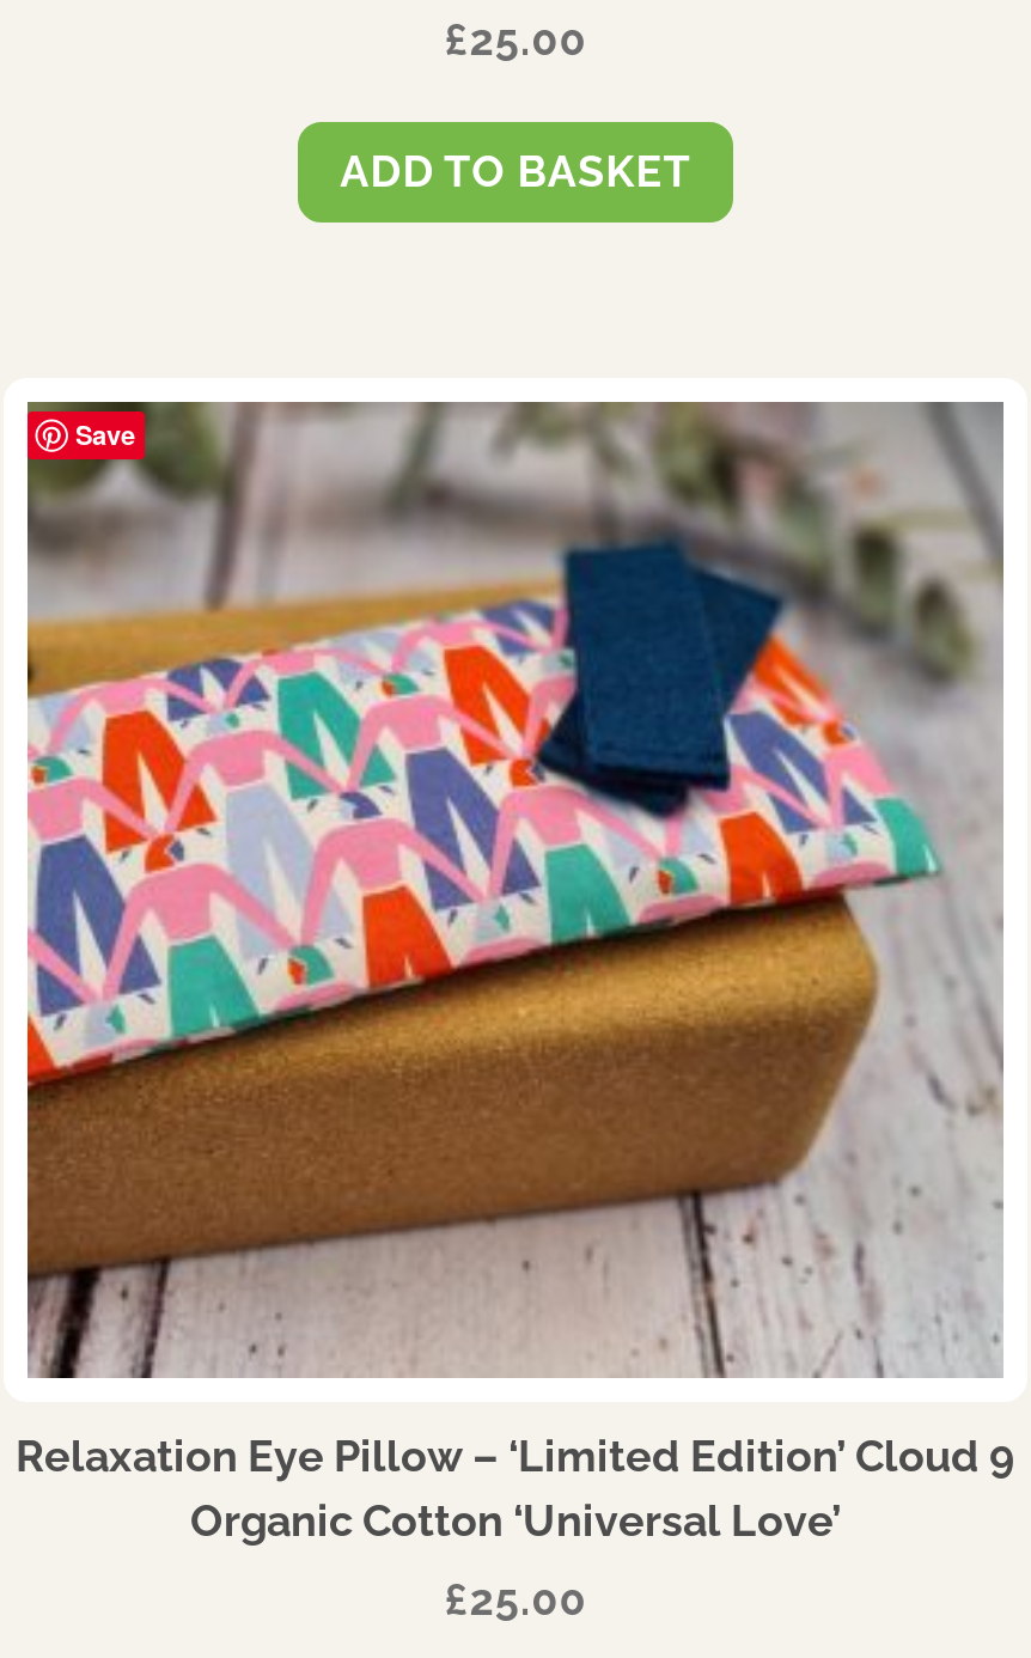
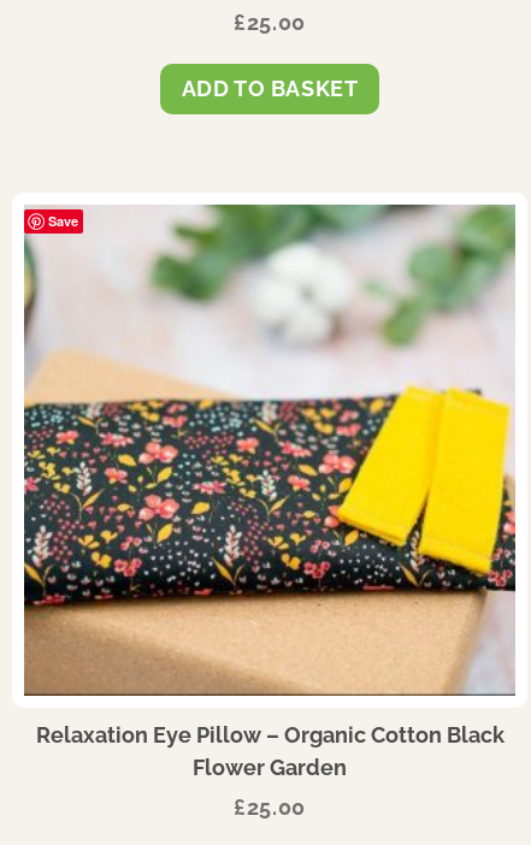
- [image]
- Relaxation Eye Pillow – ‘Limited Edition’ Cloud 9
- Organic Cotton ‘Universal Love’
+ [image]
+ Relaxation Eye Pillow – Organic Cotton Black
+ Flower Garden
